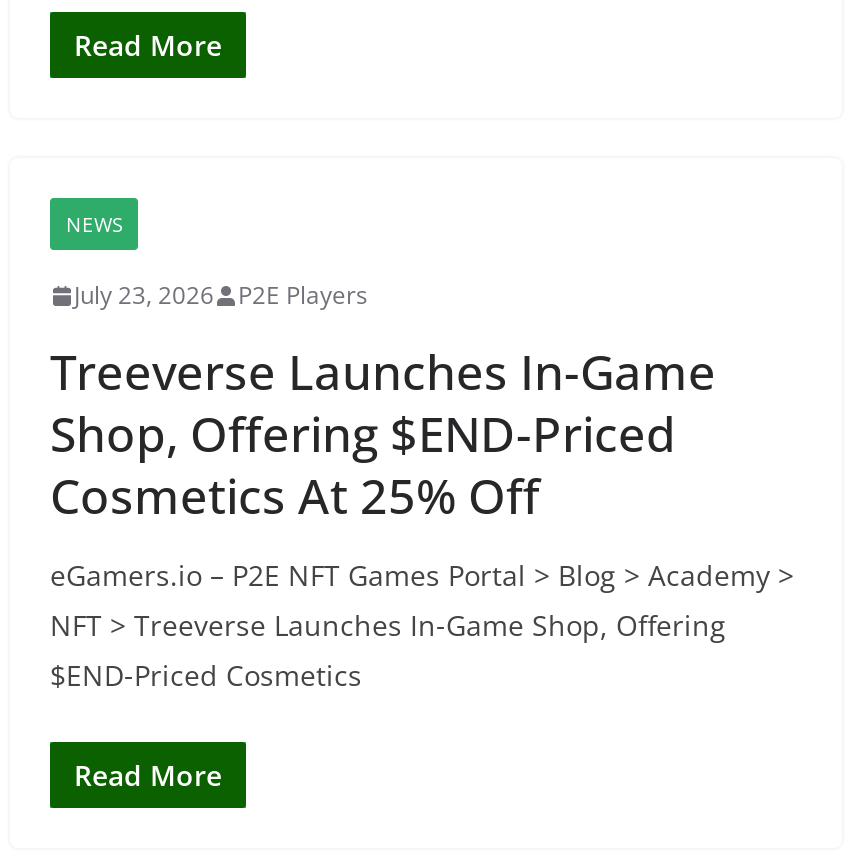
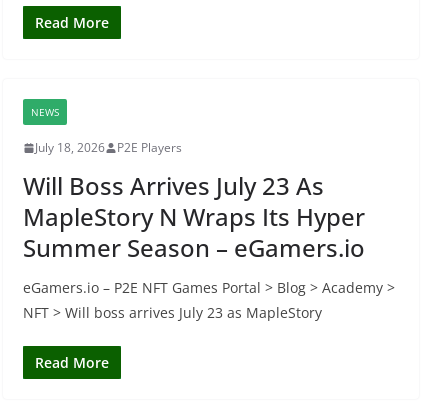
- July 23, 2026 P2E Players
+ July 18, 2026 P2E Players

- Treeverse Launches In-Game
- Shop, Offering $END-Priced
- Cosmetics At 25% Off
+ Will Boss Arrives July 23 As
+ MapleStory N Wraps Its Hyper
+ Summer Season – eGamers.io

- NFT > Treeverse Launches In-Game Shop, Offering
- $END-Priced Cosmetics
+ NFT > Will boss arrives July 23 as MapleStory
